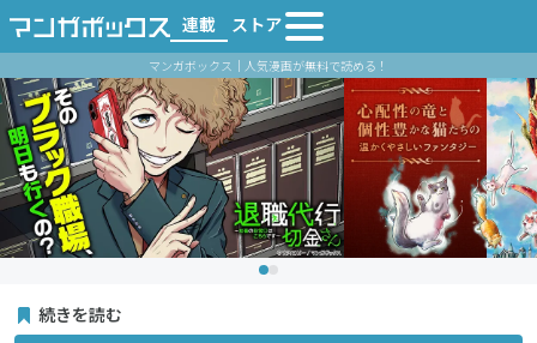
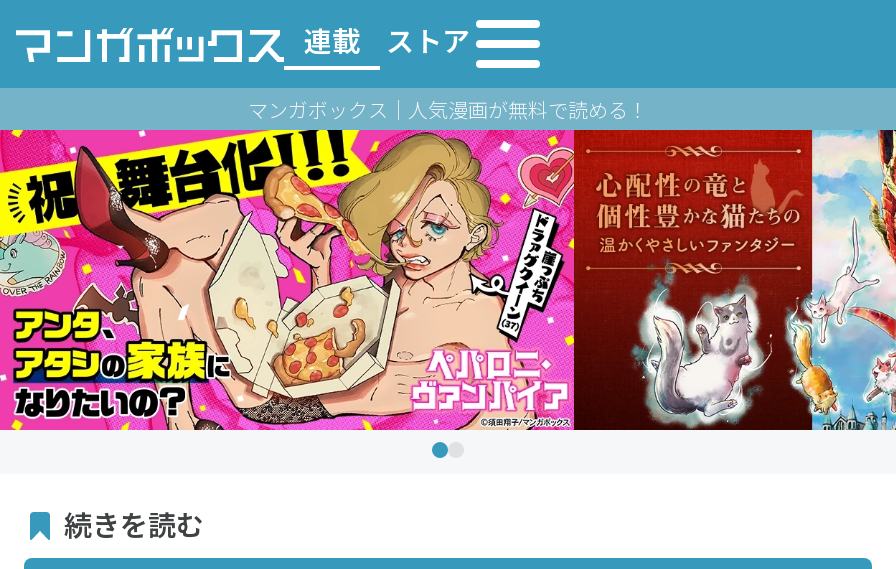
- [image]
+ [image]
